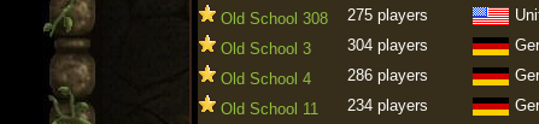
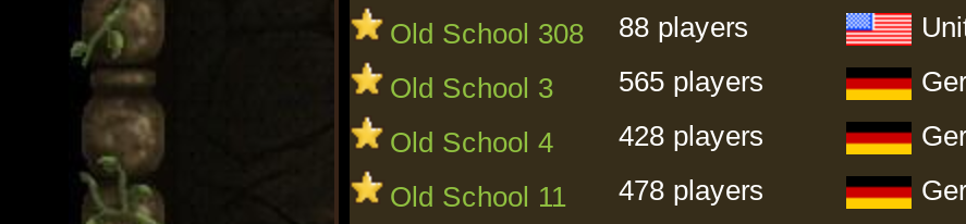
- Old School 308 275 players
+ Old School 308 88 players

- Old School 3 304 players
+ Old School 3 565 players

- Old School 4 286 players
+ Old School 4 428 players

- Old School 11 234 players
+ Old School 11 478 players
